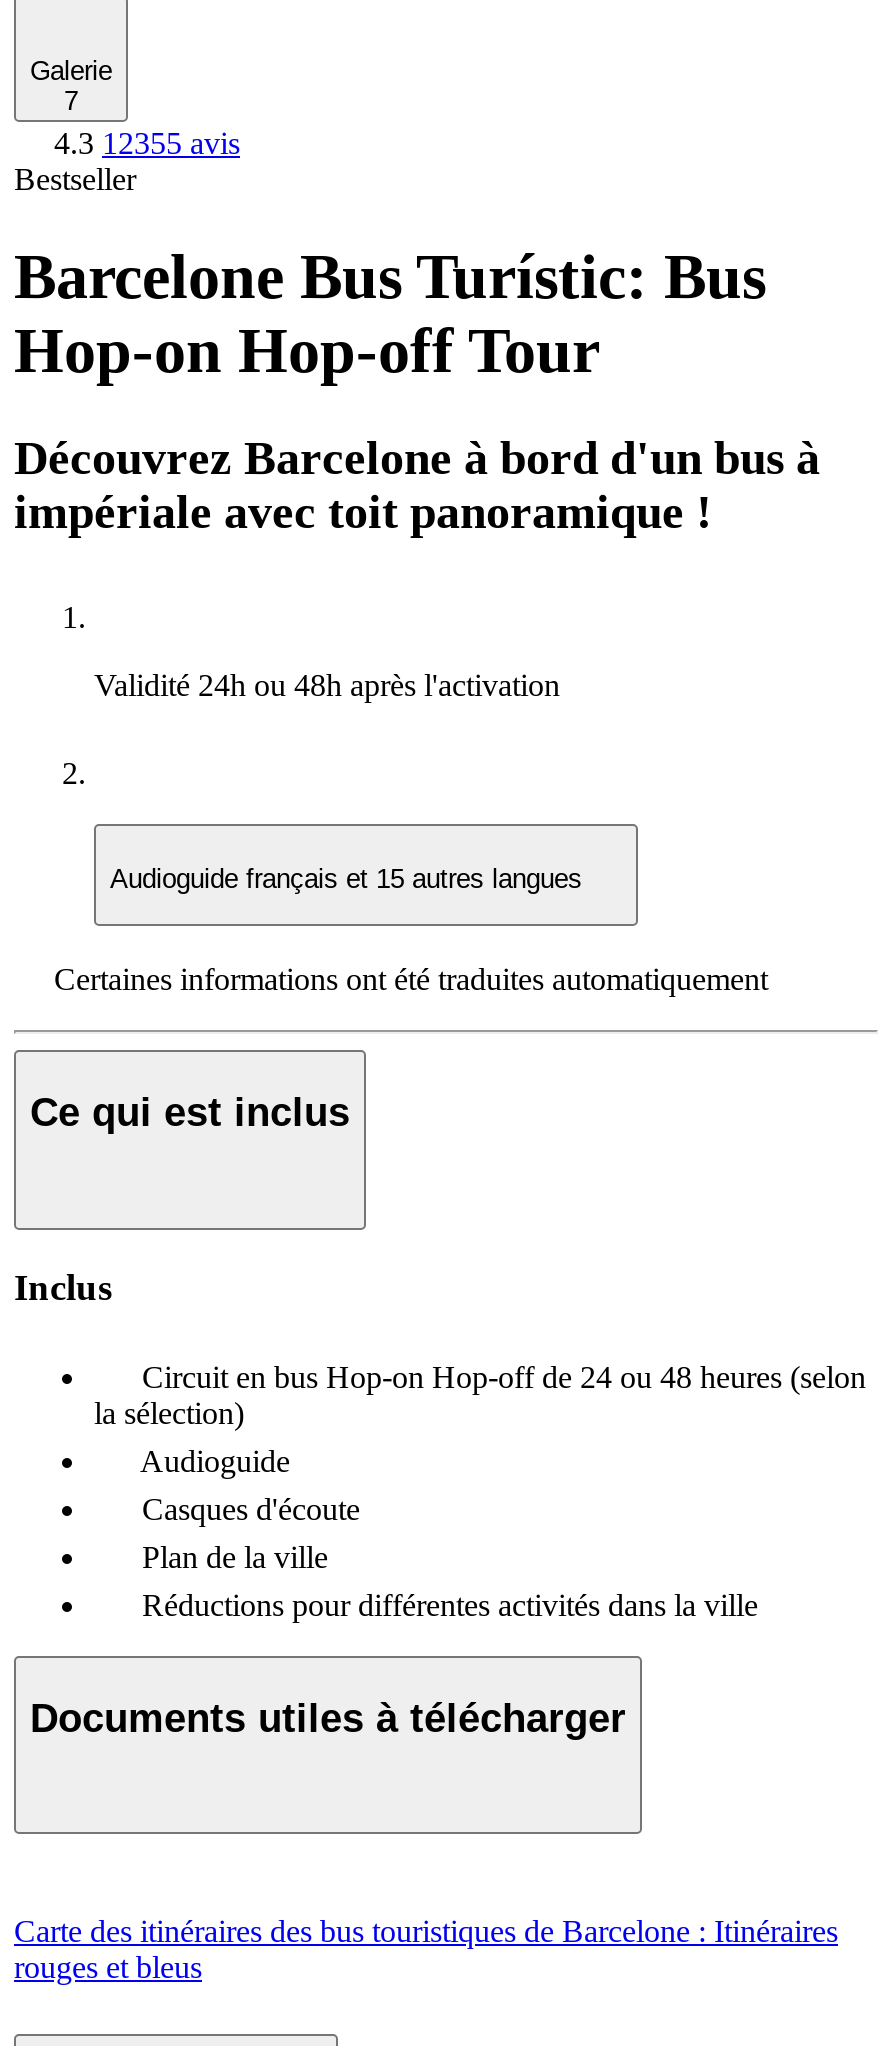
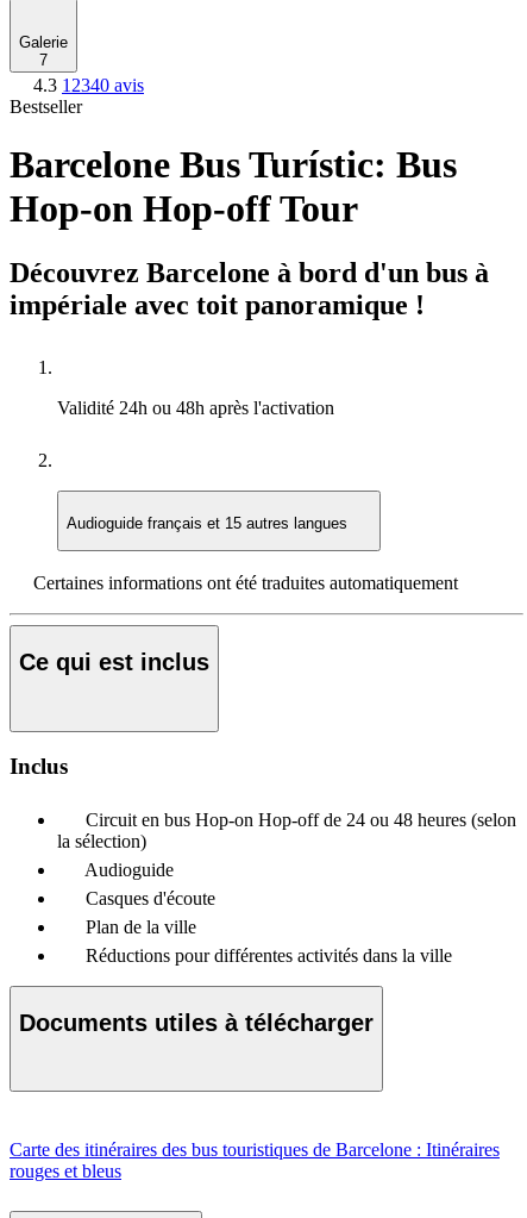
- 4.3 12355 avis
+ 4.3 12340 avis
